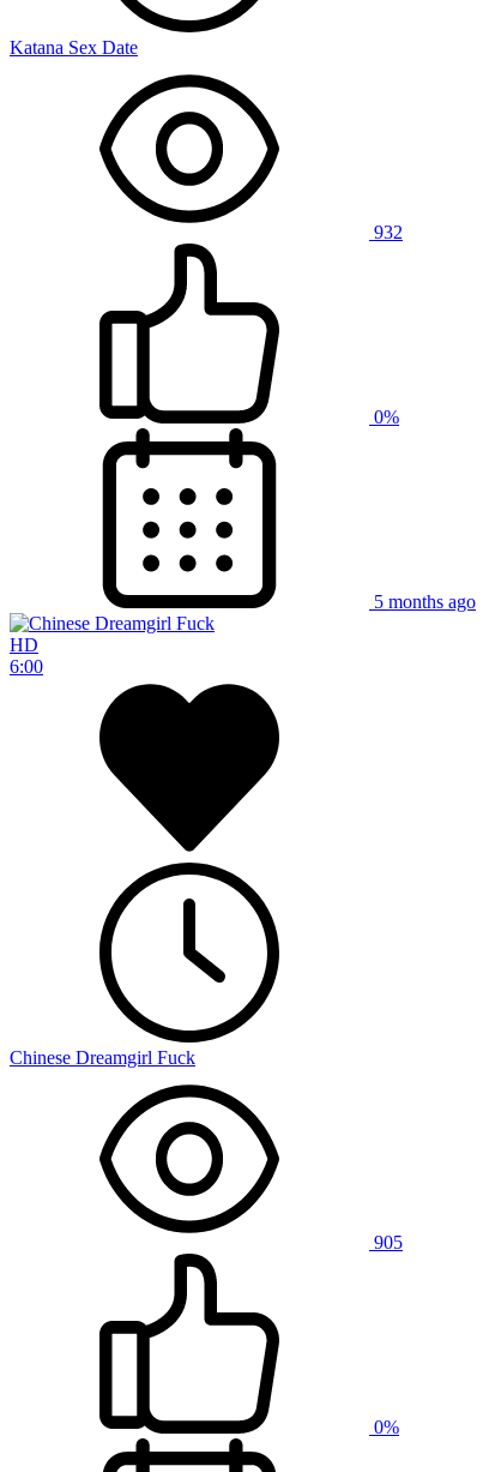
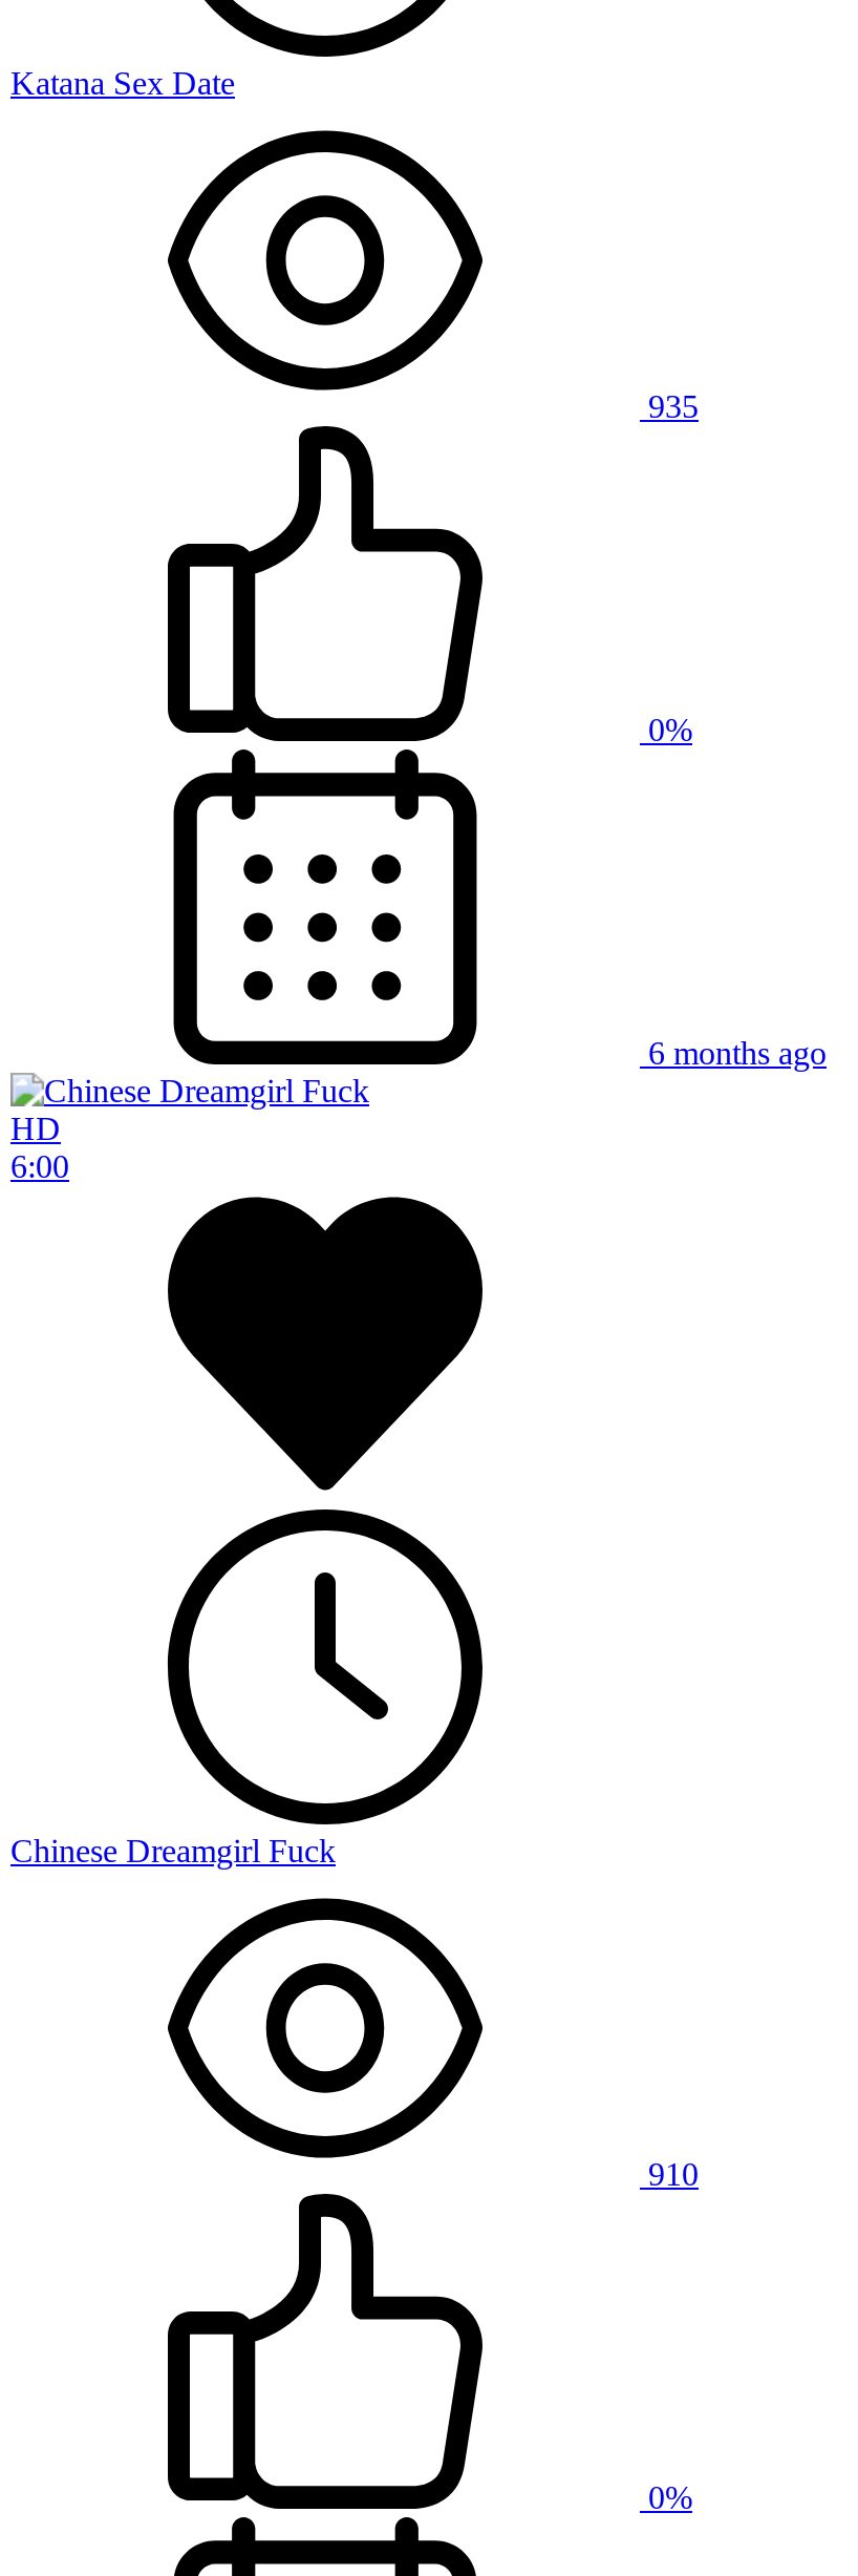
- 932
+ 935

- 5 months ago
+ 6 months ago

- 905
+ 910
